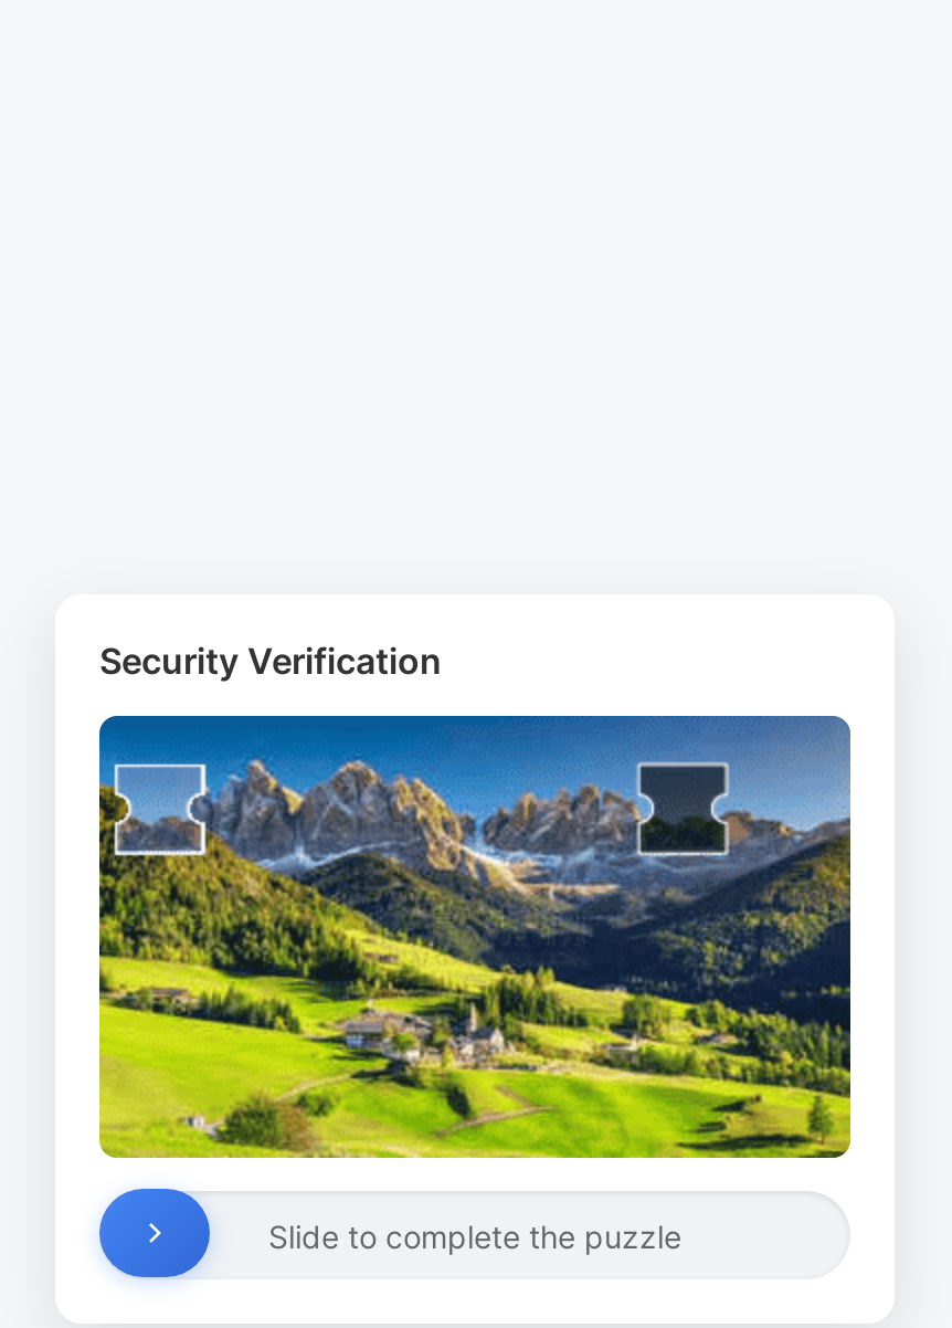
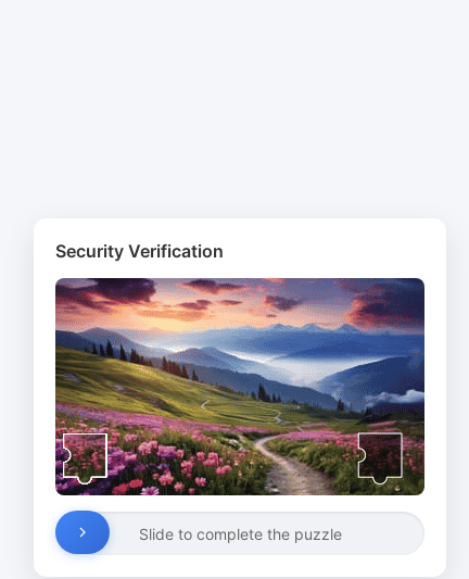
- [image]
+ [image]
